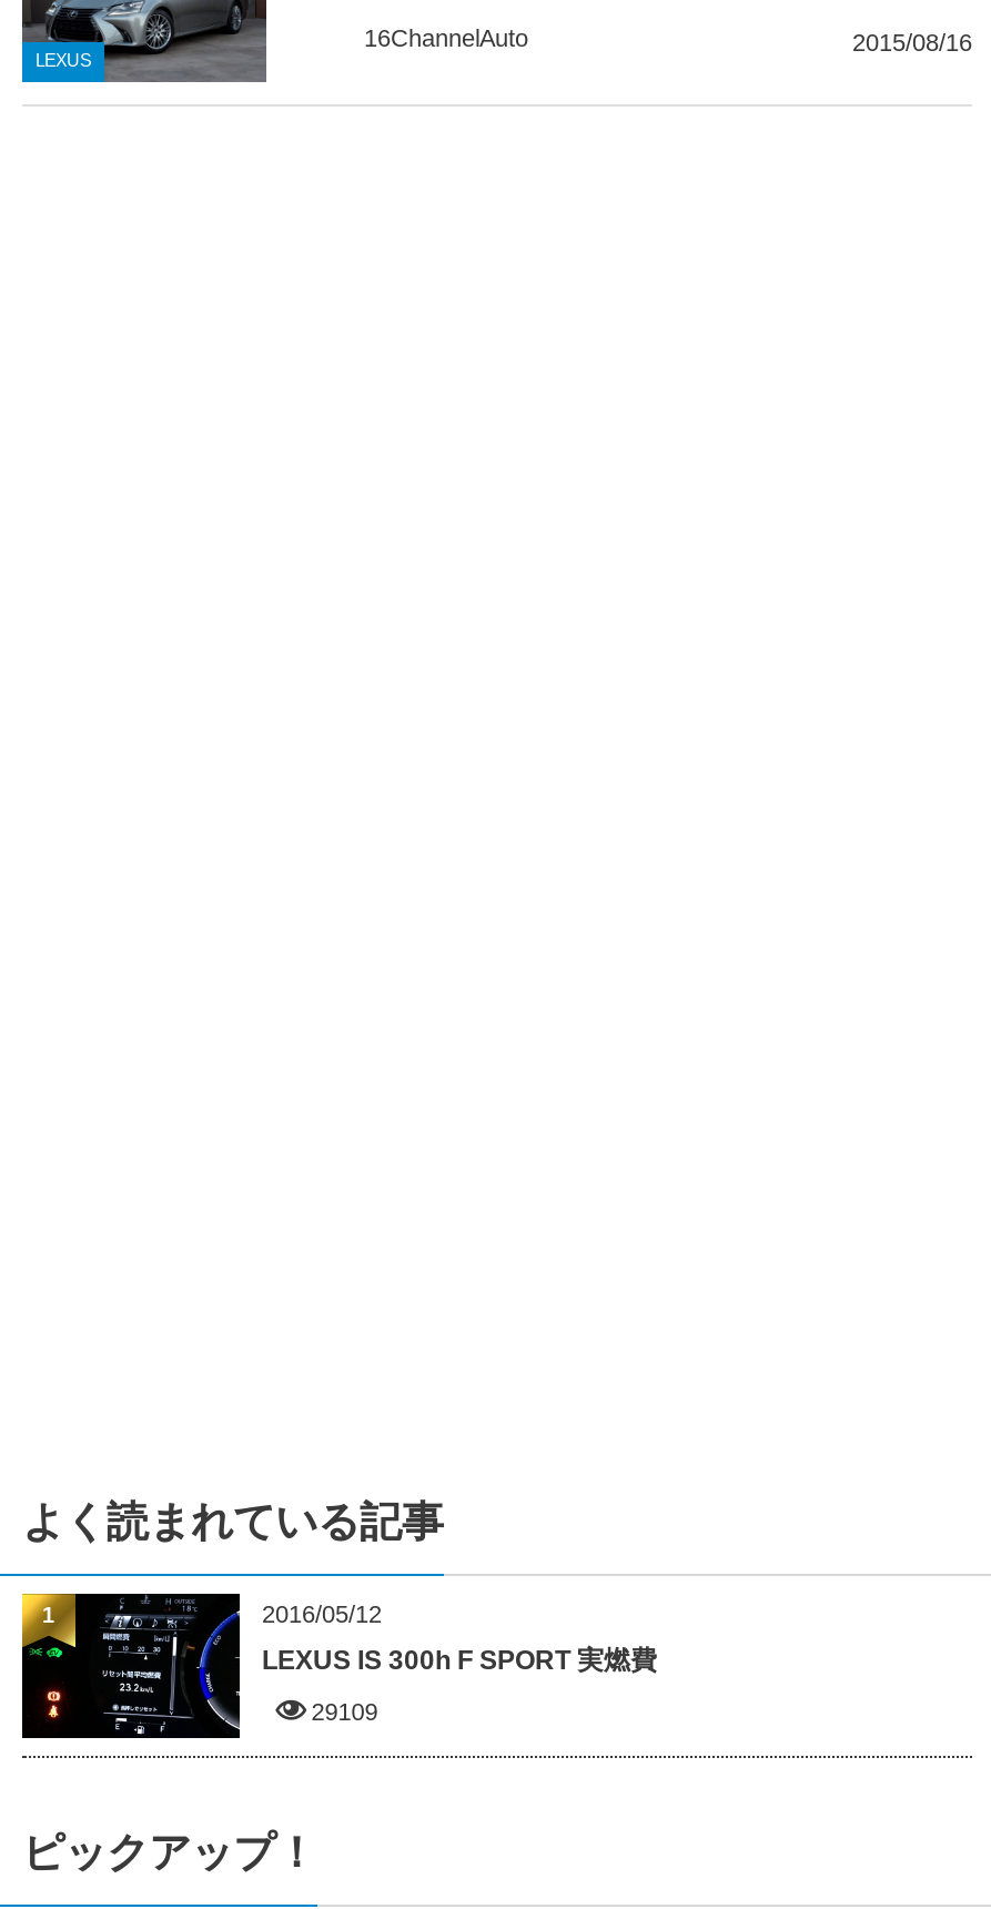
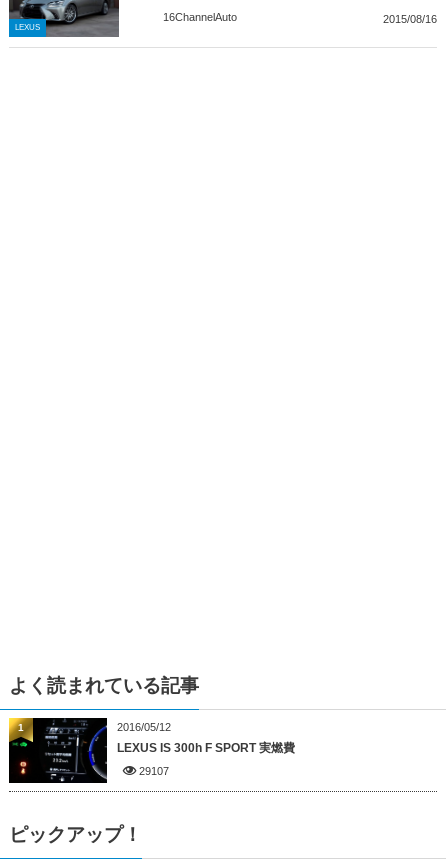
- 29109
+ 29107
